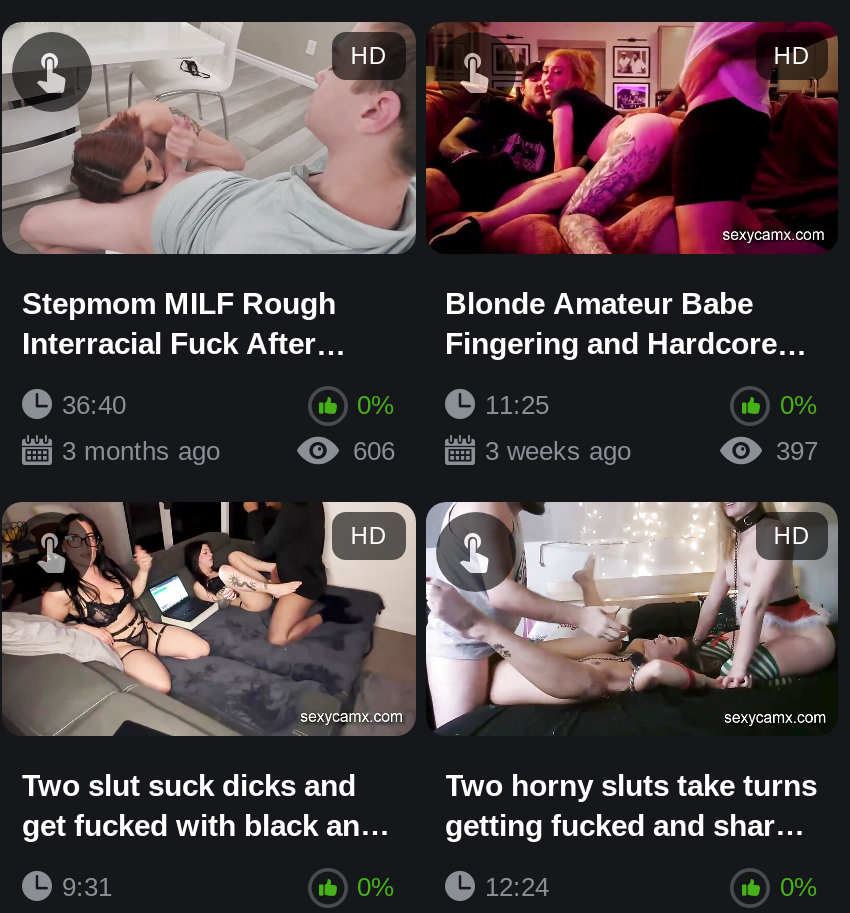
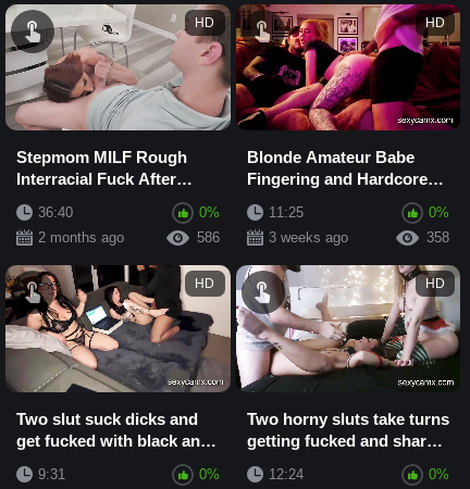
- 3 months ago
+ 2 months ago

- 606
+ 586

- 397
+ 358
